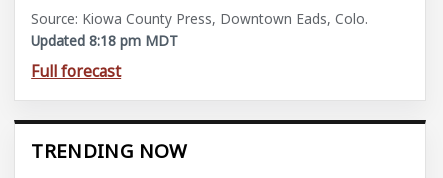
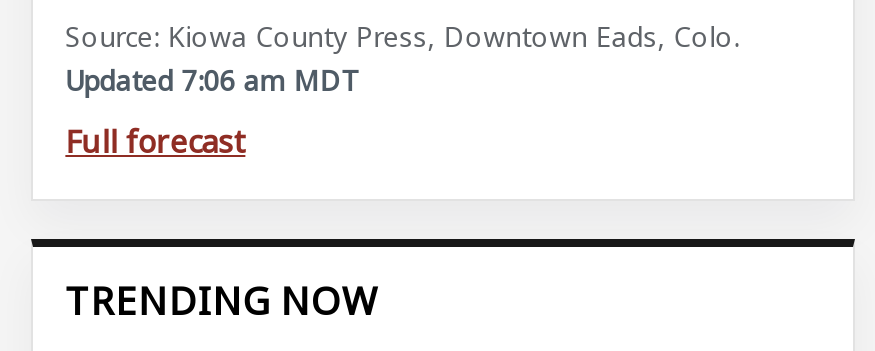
- Updated 8:18 pm MDT
+ Updated 7:06 am MDT
